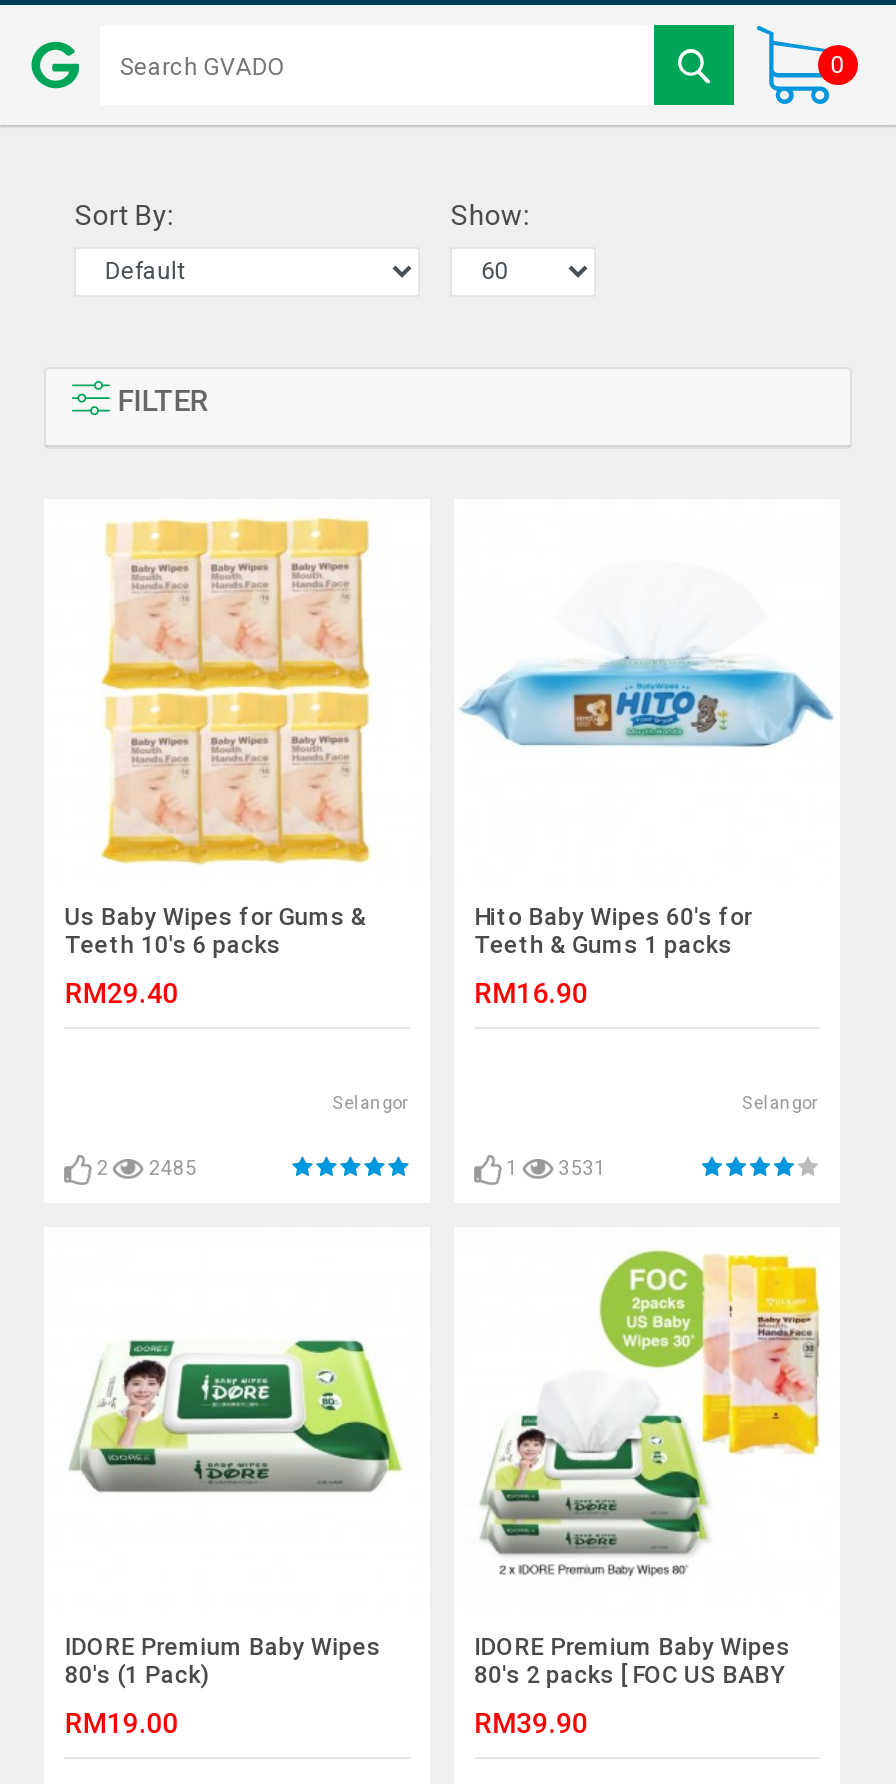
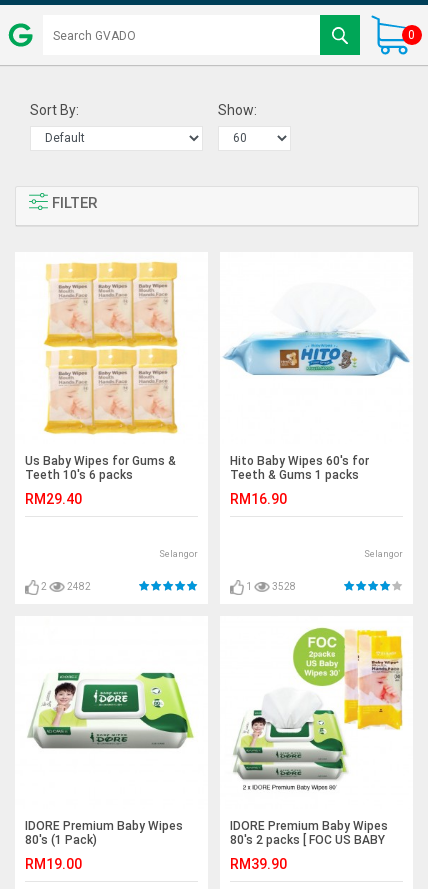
- 2 2485
+ 2 2482

- 1 3531
+ 1 3528
